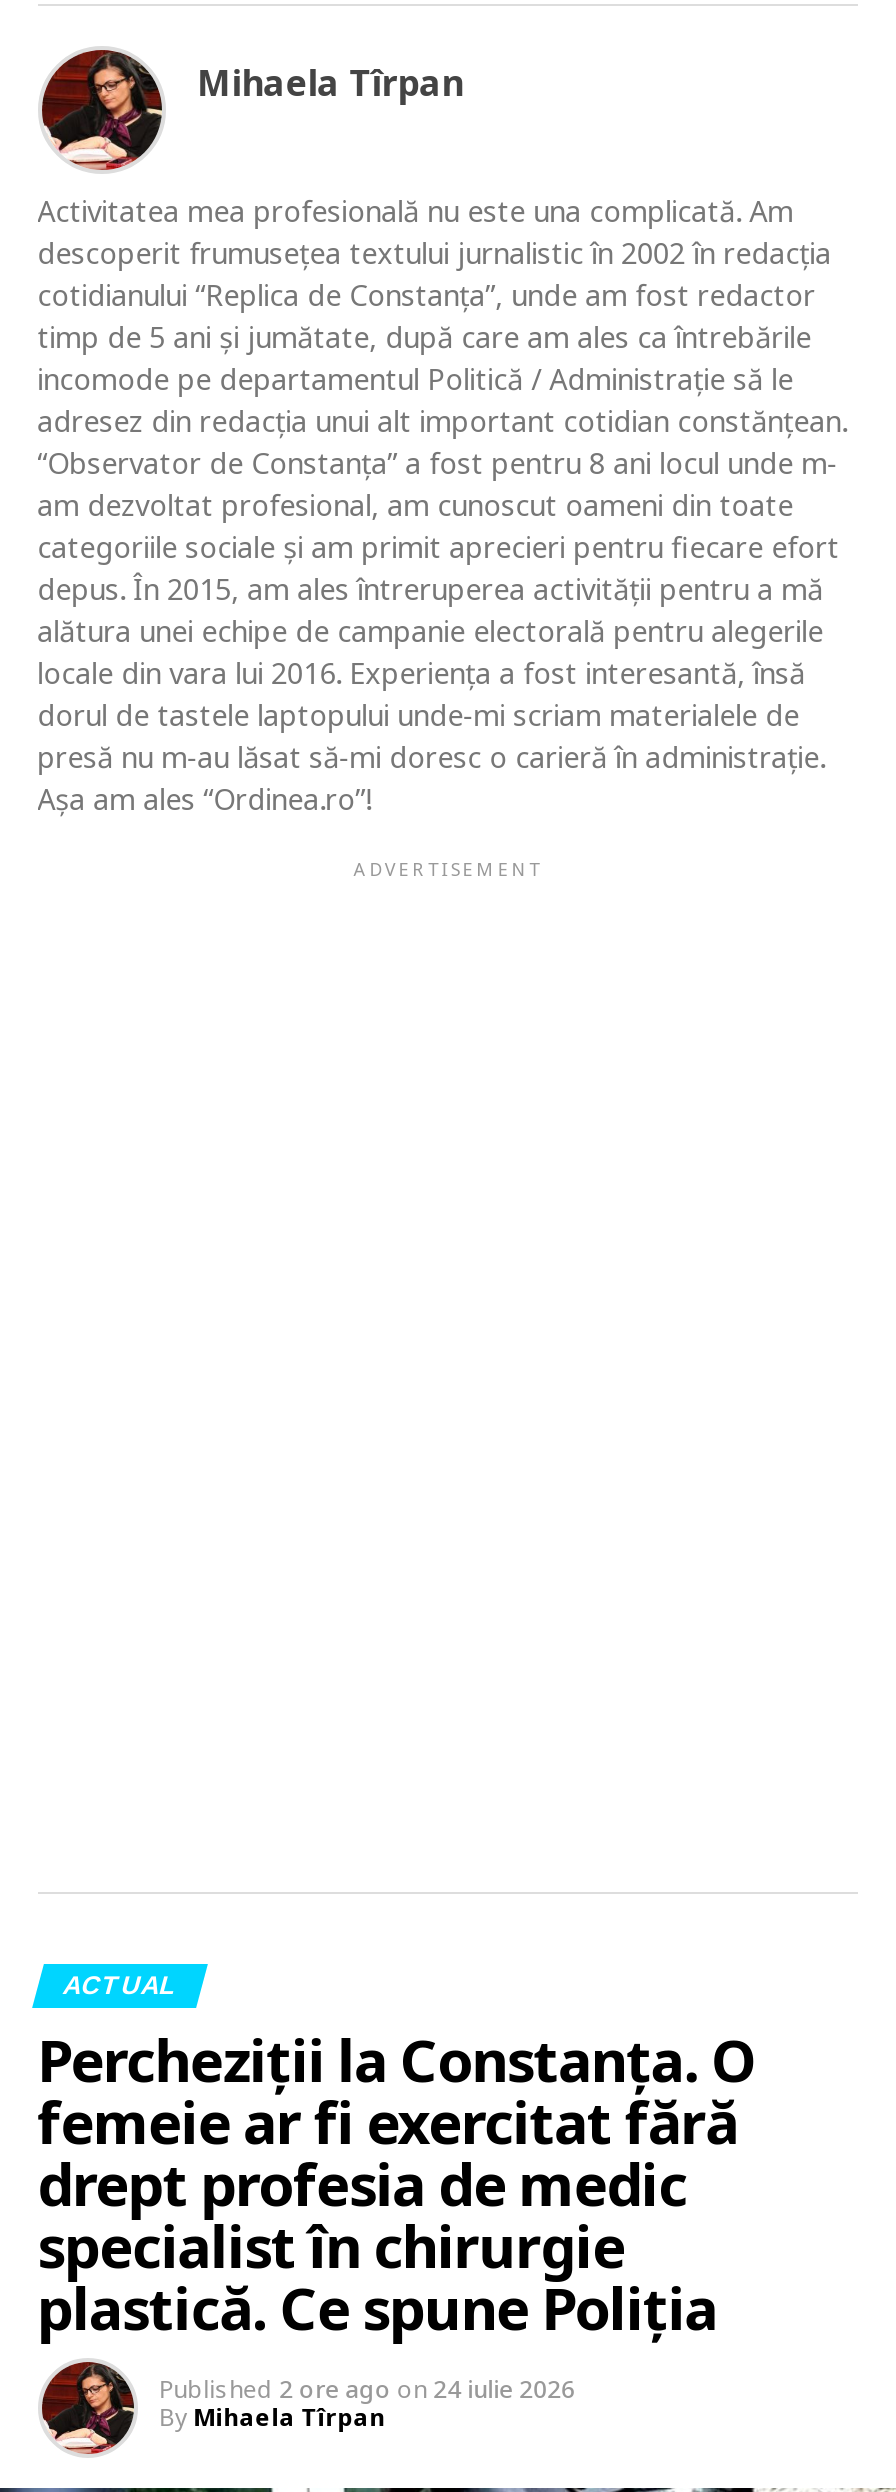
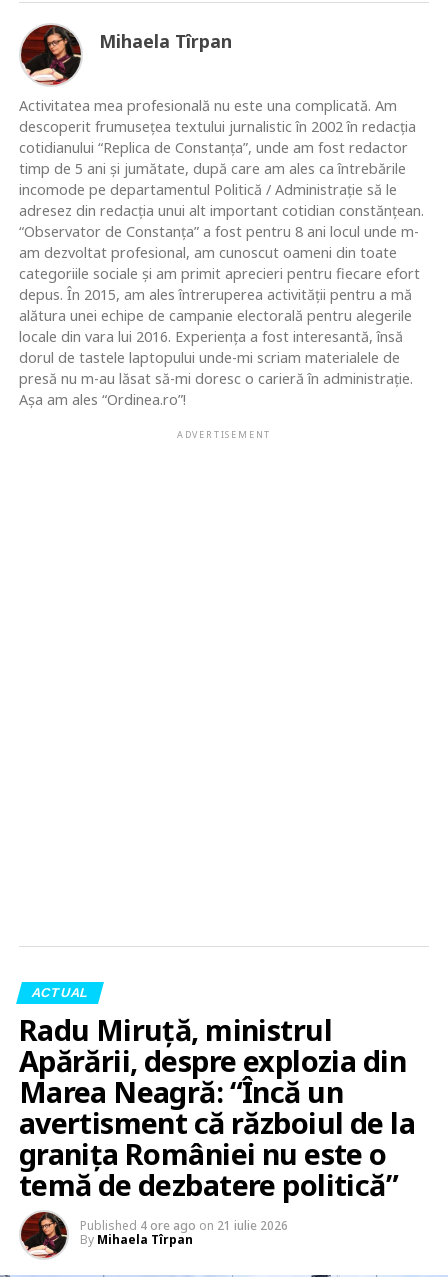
- Percheziții la Constanța. O
- femeie ar fi exercitat fără
- drept profesia de medic
- specialist în chirurgie
- plastică. Ce spune Poliția
- Published 2 ore ago on 24 iulie 2026
+ Radu Miruță, ministrul
+ Apărării, despre explozia din
+ Marea Neagră: “Încă un
+ avertisment că războiul de la
+ granița României nu este o
+ temă de dezbatere politică”
+ Published 4 ore ago on 21 iulie 2026
